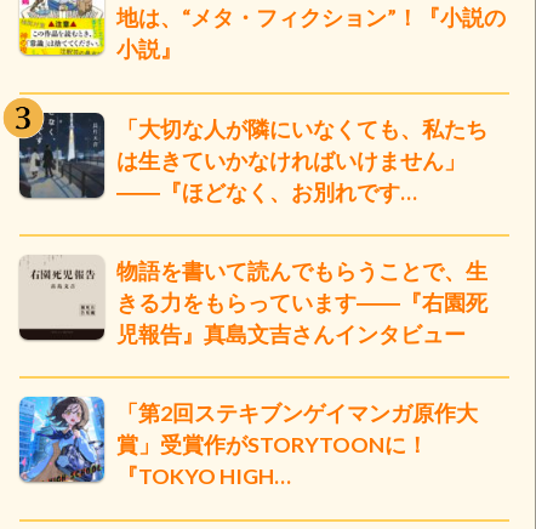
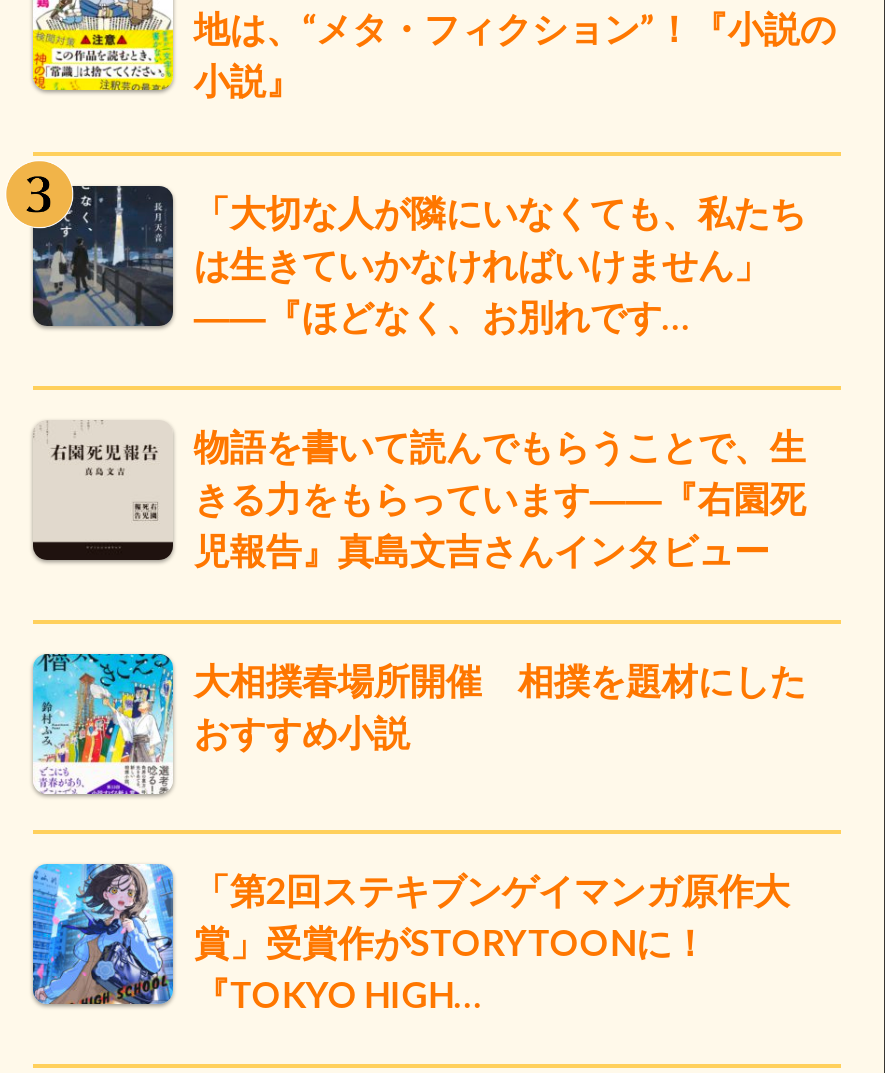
+ [image]
+ 大相撲春場所開催 相撲を題材にした
+ おすすめ小説
